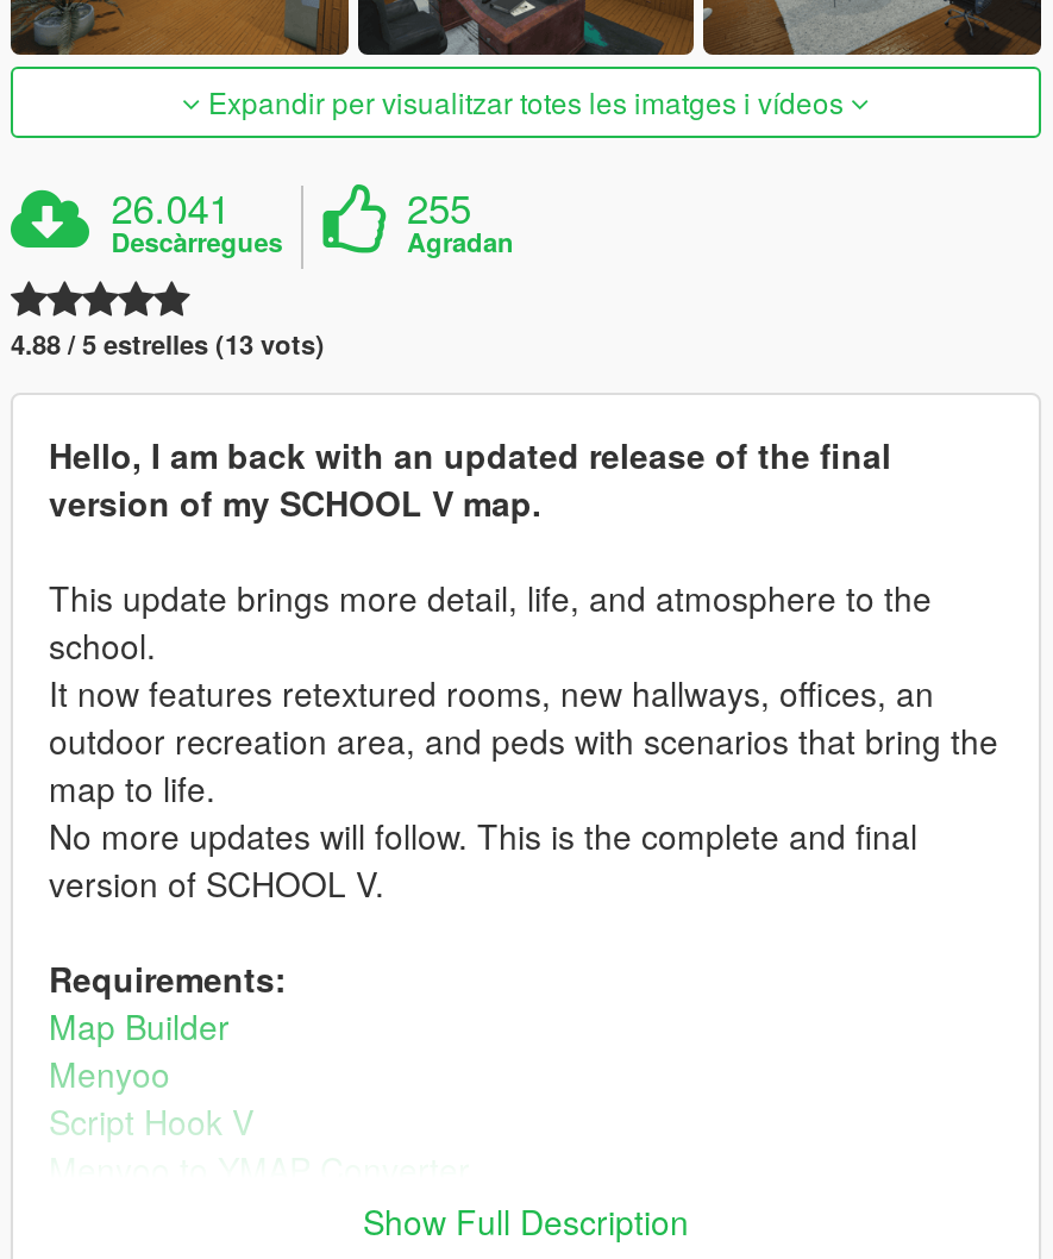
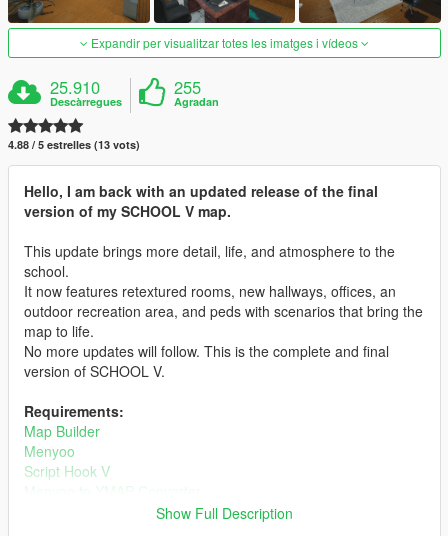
- 26.041
+ 25.910
